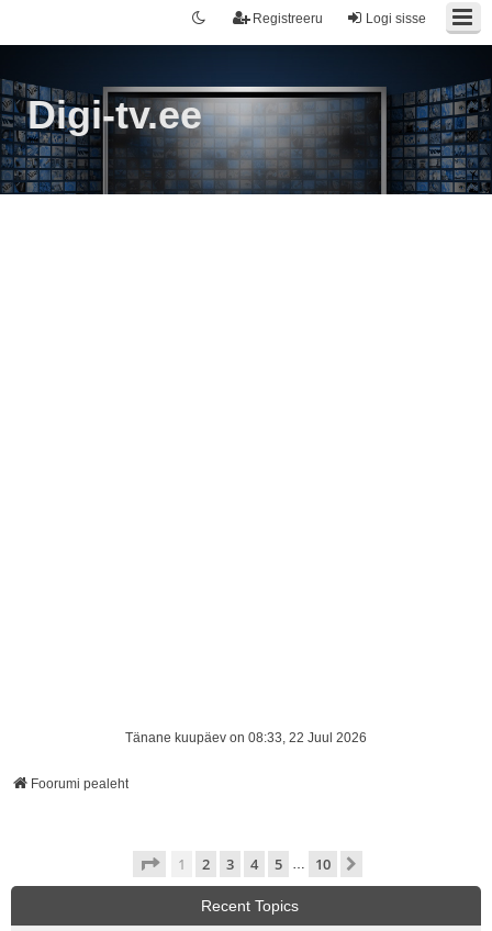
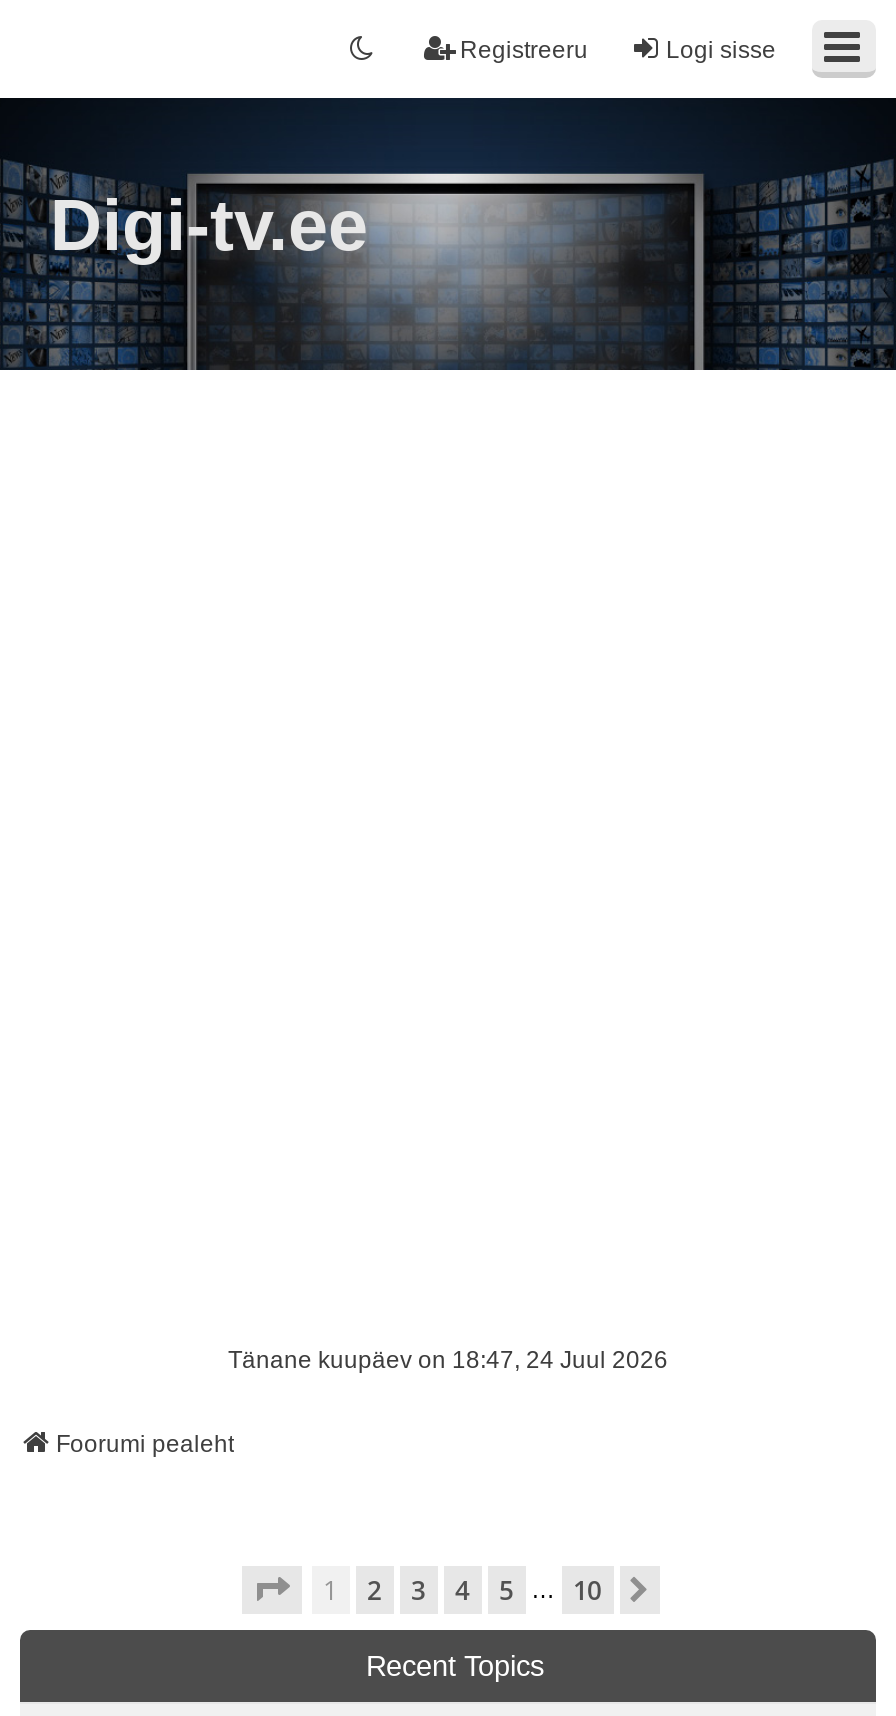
- Tänane kuupäev on 08:33, 22 Juul 2026
+ Tänane kuupäev on 18:47, 24 Juul 2026
